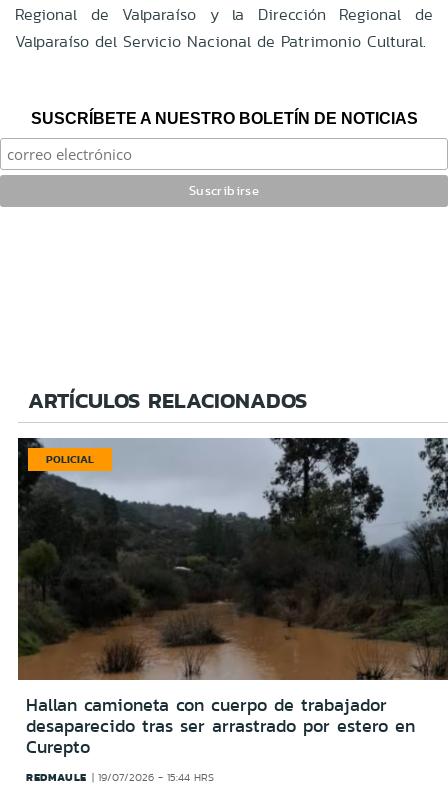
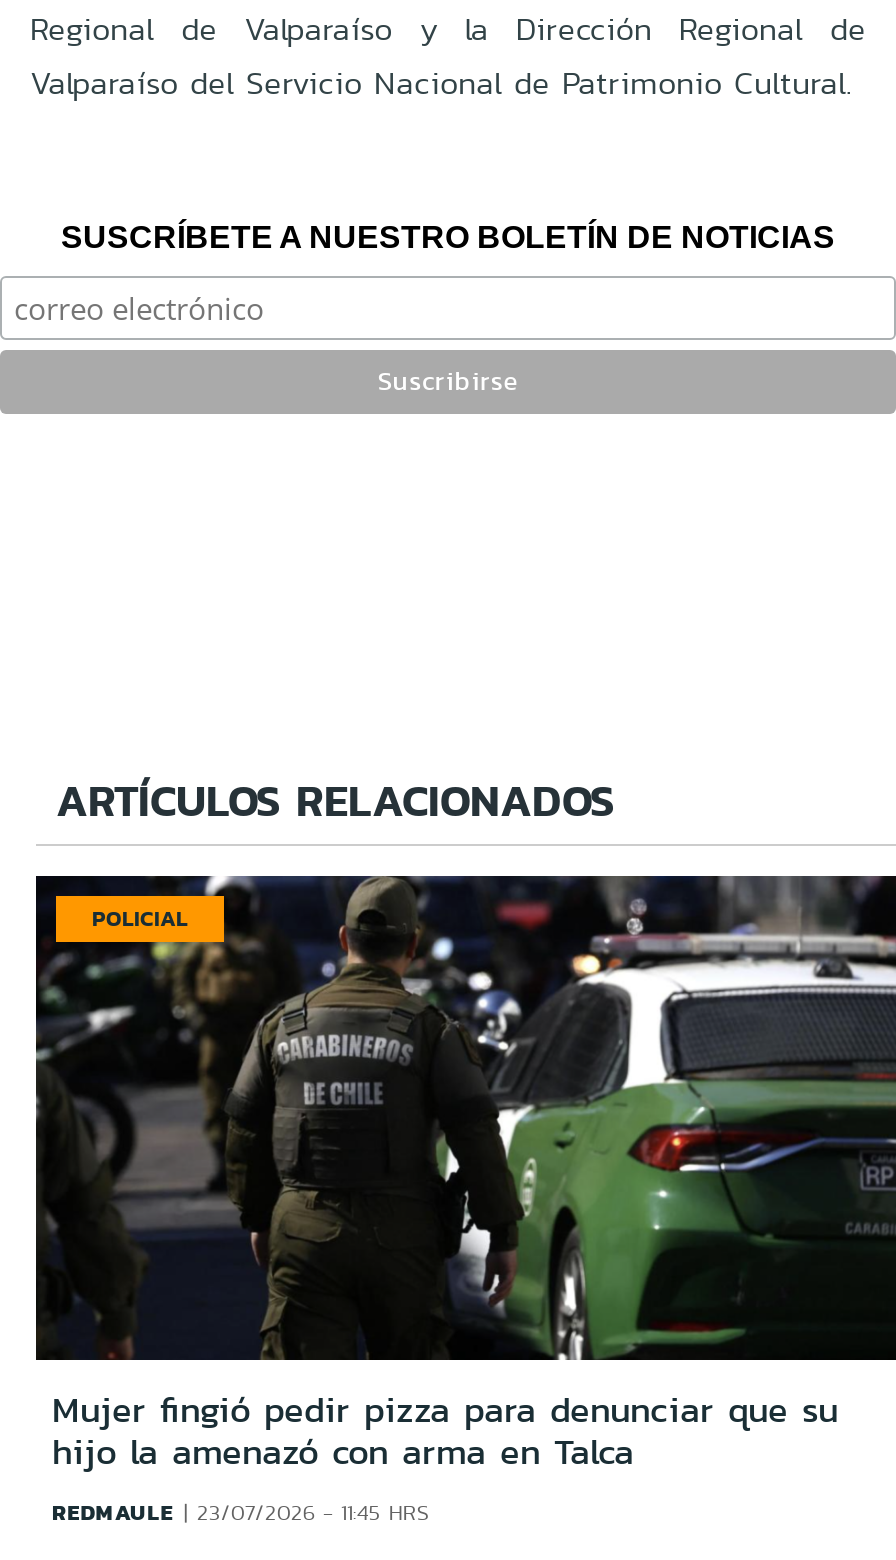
- [image]
- Hallan camioneta con cuerpo de trabajador
- desaparecido tras ser arrastrado por estero en
- Curepto
+ [image]
+ Mujer fingió pedir pizza para denunciar que su
+ hijo la amenazó con arma en Talca

- REDMAULE 19/07/2026 - 15:44 HRS
+ REDMAULE 23/07/2026 - 11:45 HRS
